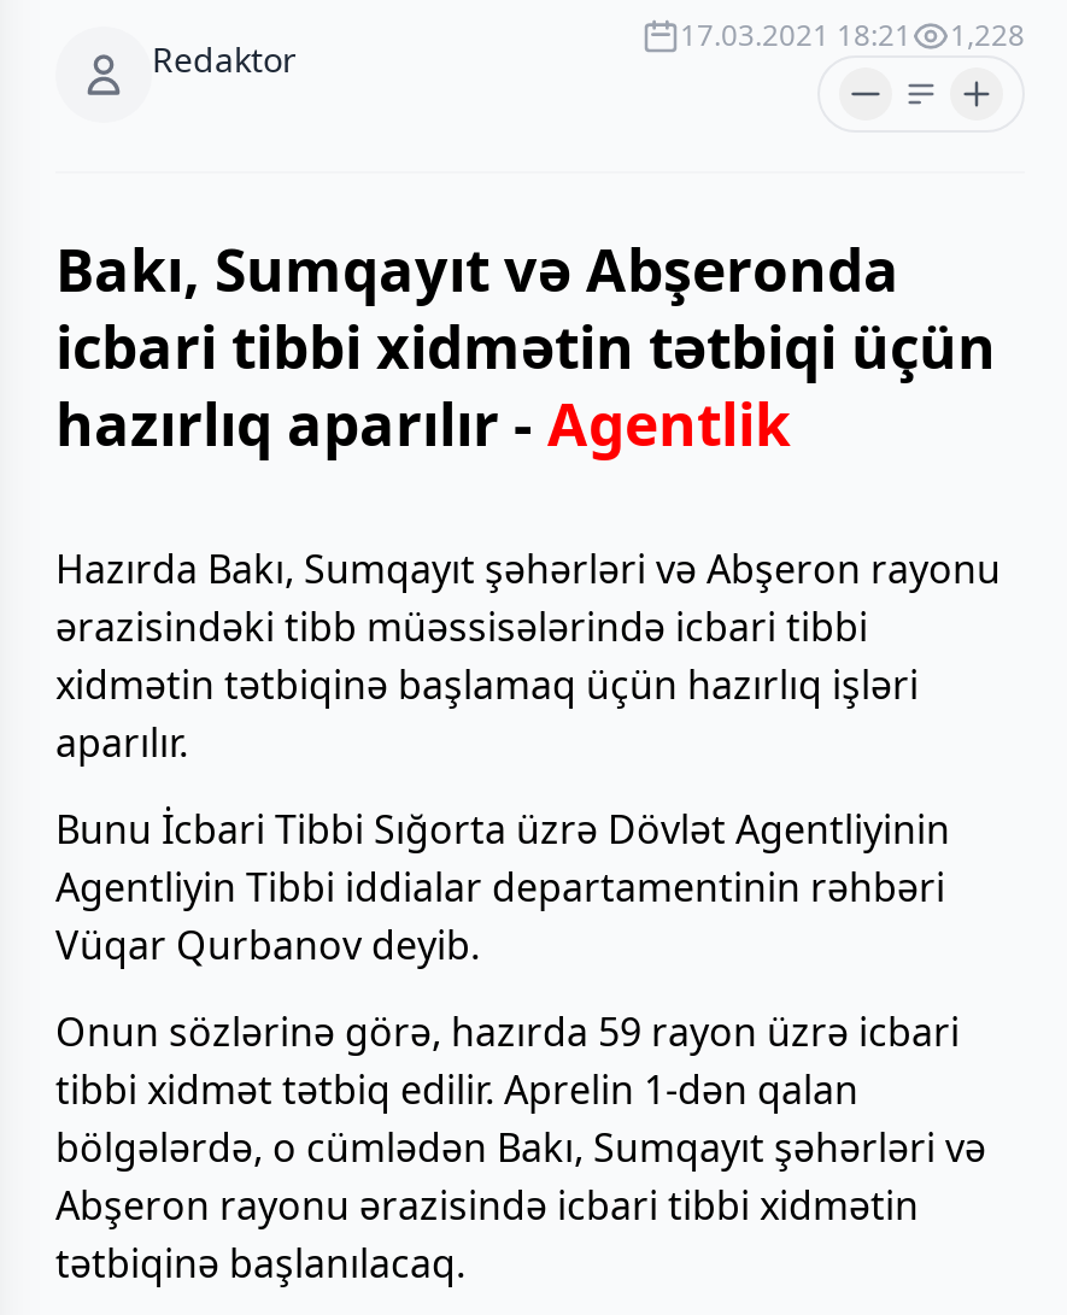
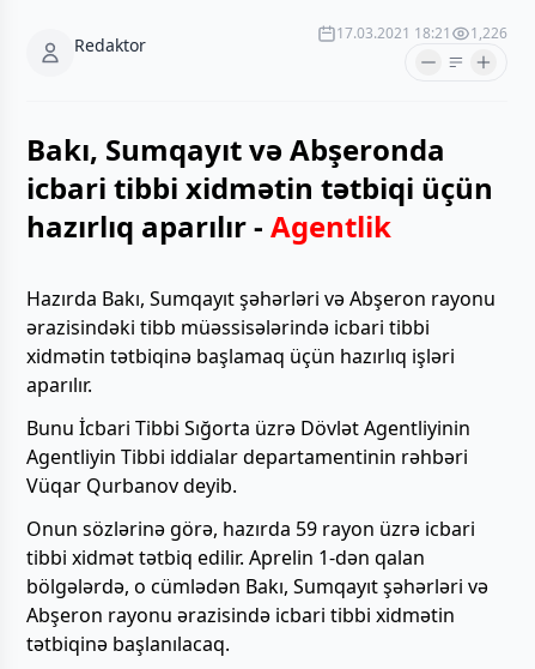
- 17.03.2021 18:21 1,228
+ 17.03.2021 18:21 1,226
